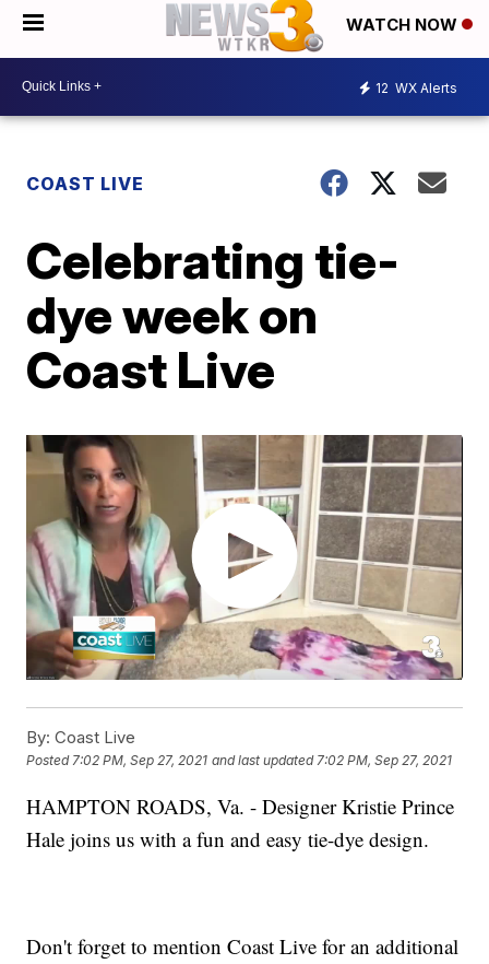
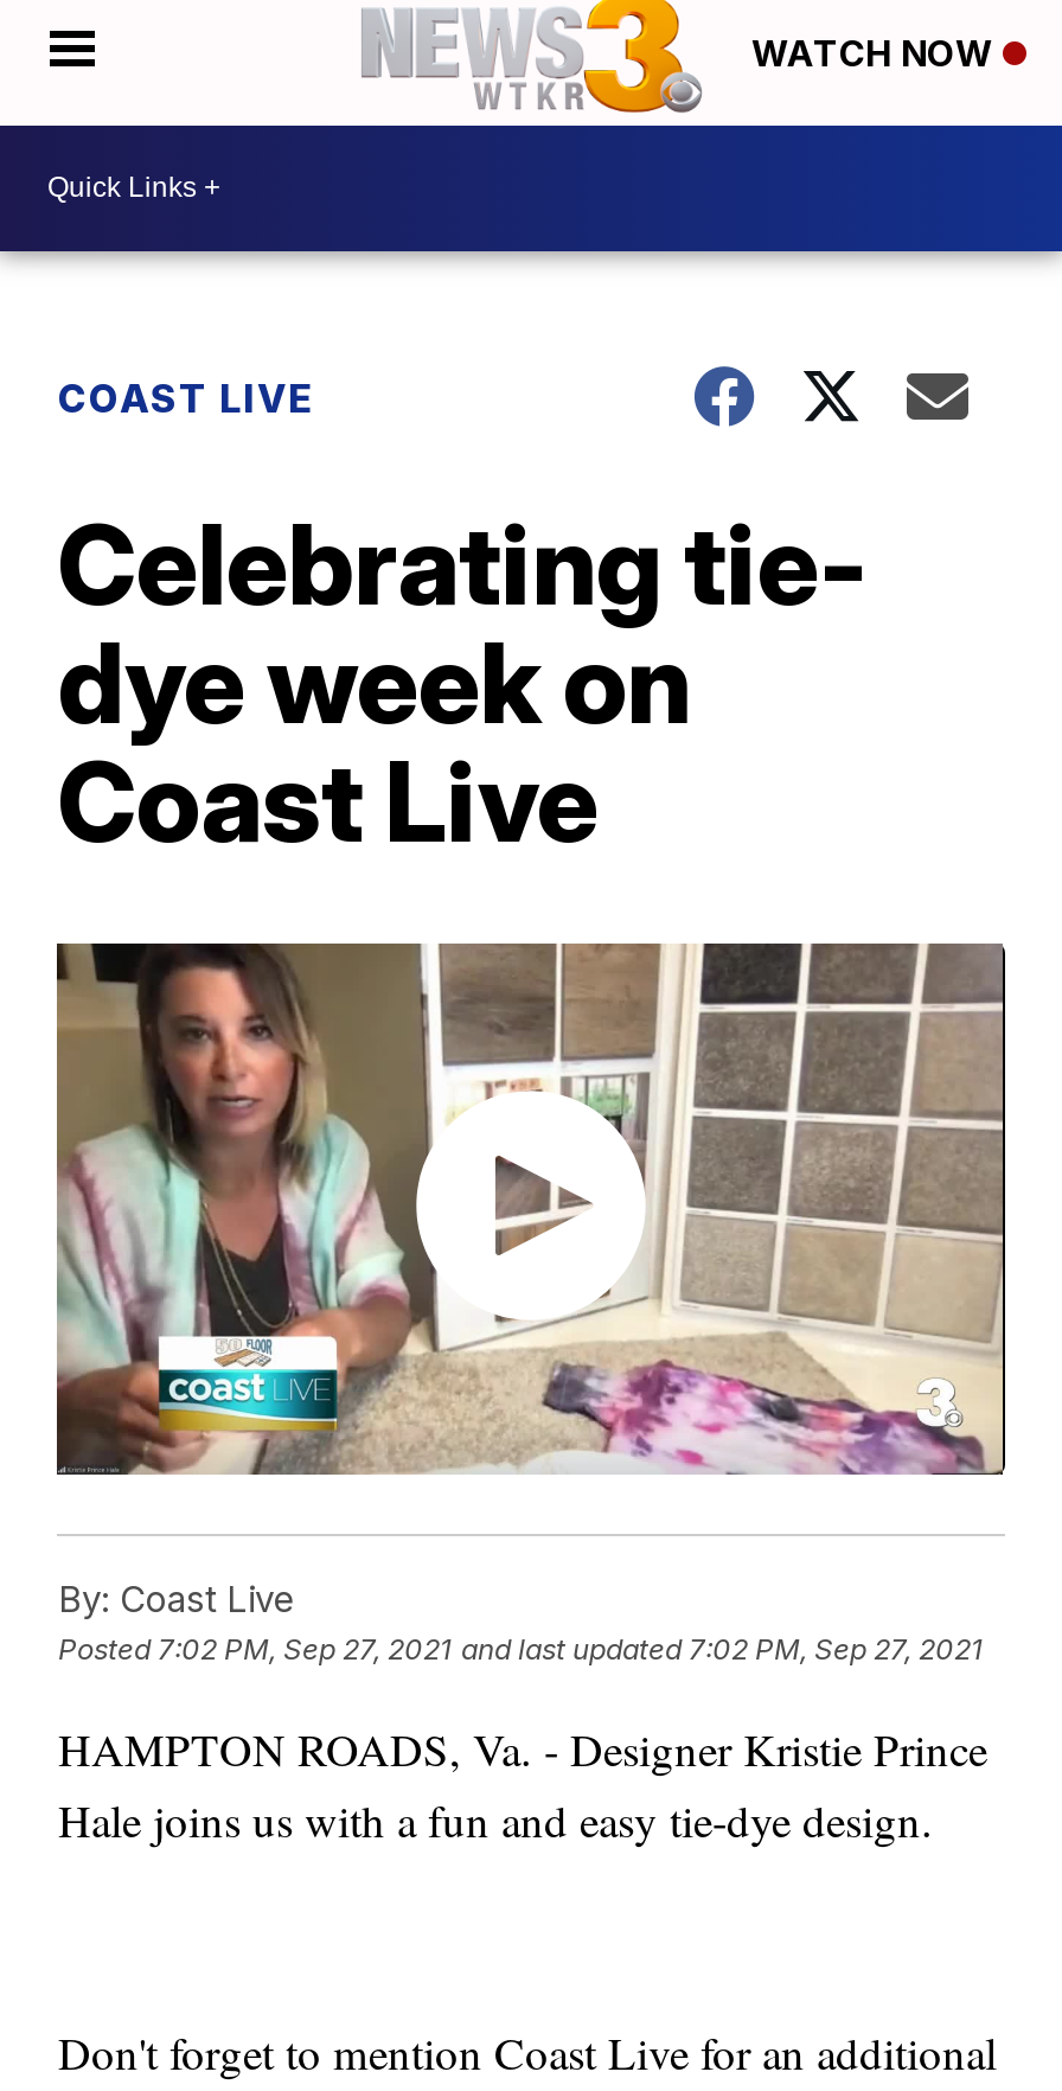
- 12 WX Alerts
